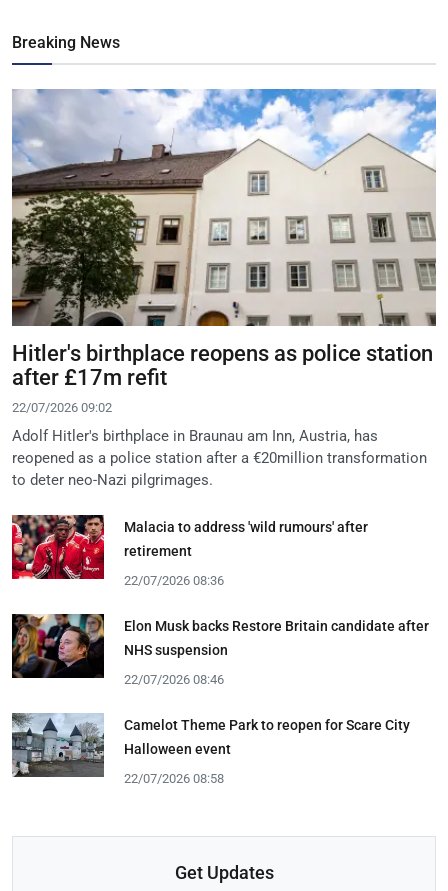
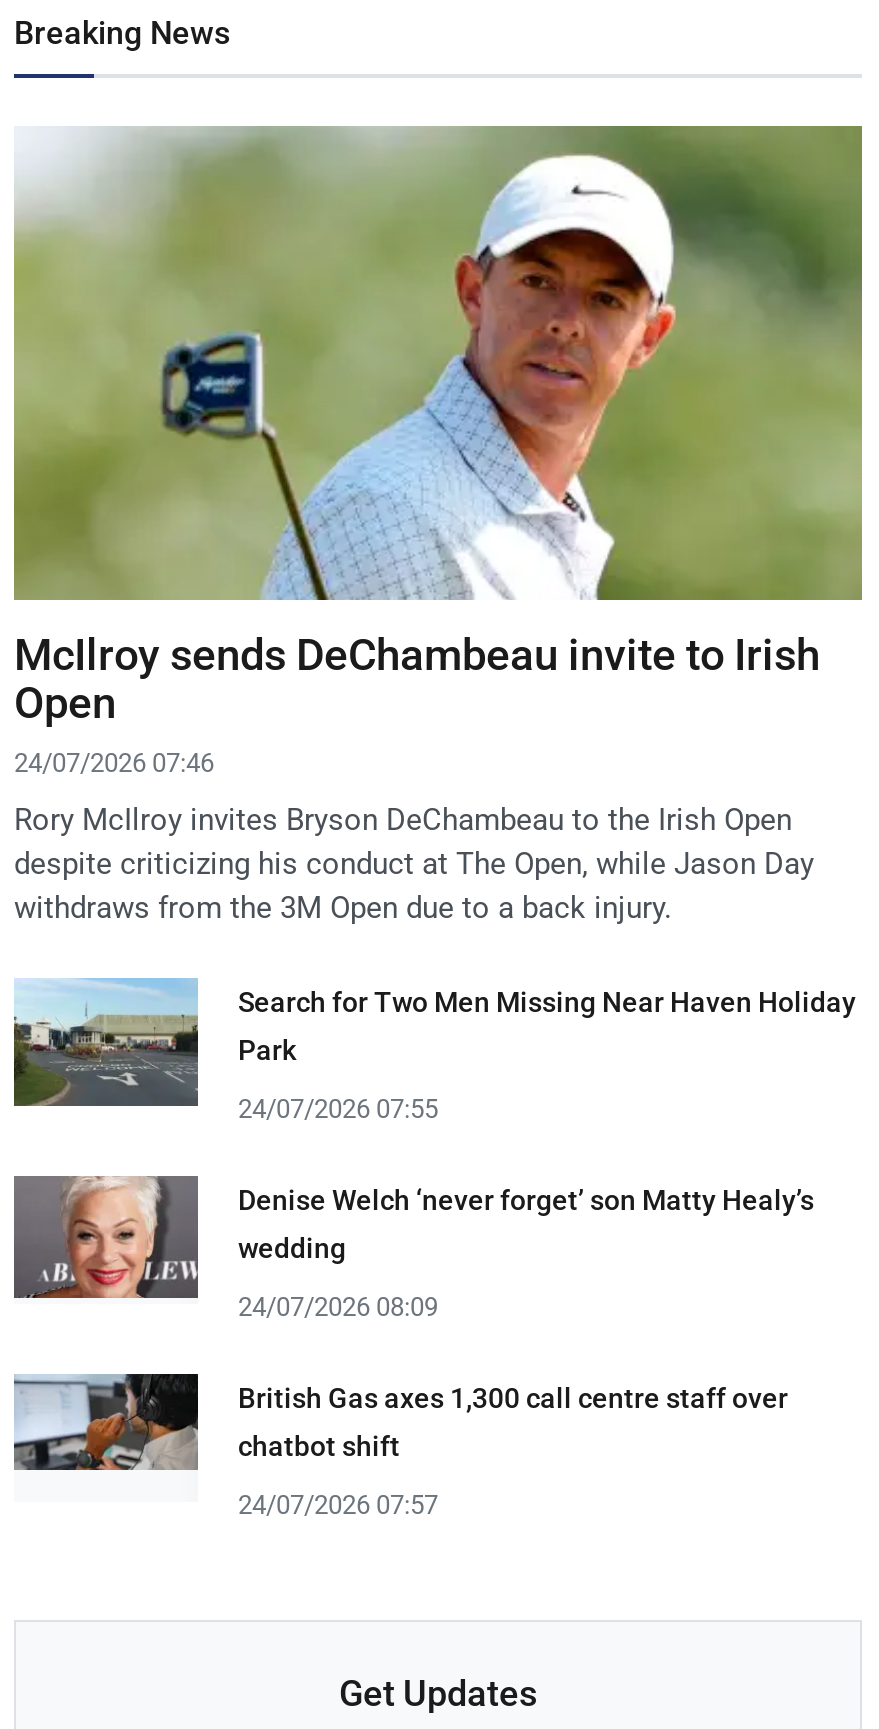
- [image]
- Hitler's birthplace reopens as police station
- after £17m refit
- 22/07/2026 09:02
+ [image]
+ McIlroy sends DeChambeau invite to Irish
+ Open
+ 24/07/2026 07:46

- Adolf Hitler's birthplace in Braunau am Inn, Austria, has
- reopened as a police station after a €20million transformation
- to deter neo-Nazi pilgrimages.
+ Rory McIlroy invites Bryson DeChambeau to the Irish Open
+ despite criticizing his conduct at The Open, while Jason Day
+ withdraws from the 3M Open due to a back injury.

- [image]
- Malacia to address 'wild rumours' after
+ [image]
+ Search for Two Men Missing Near Haven Holiday

- retirement
+ Park

- 22/07/2026 08:36
+ 24/07/2026 07:55

- [image]
- Elon Musk backs Restore Britain candidate after
+ [image]
+ Denise Welch ‘never forget’ son Matty Healy’s

- NHS suspension
+ wedding

- 22/07/2026 08:46
+ 24/07/2026 08:09

- [image]
- Camelot Theme Park to reopen for Scare City
+ [image]
+ British Gas axes 1,300 call centre staff over

- Halloween event
+ chatbot shift

- 22/07/2026 08:58
+ 24/07/2026 07:57
